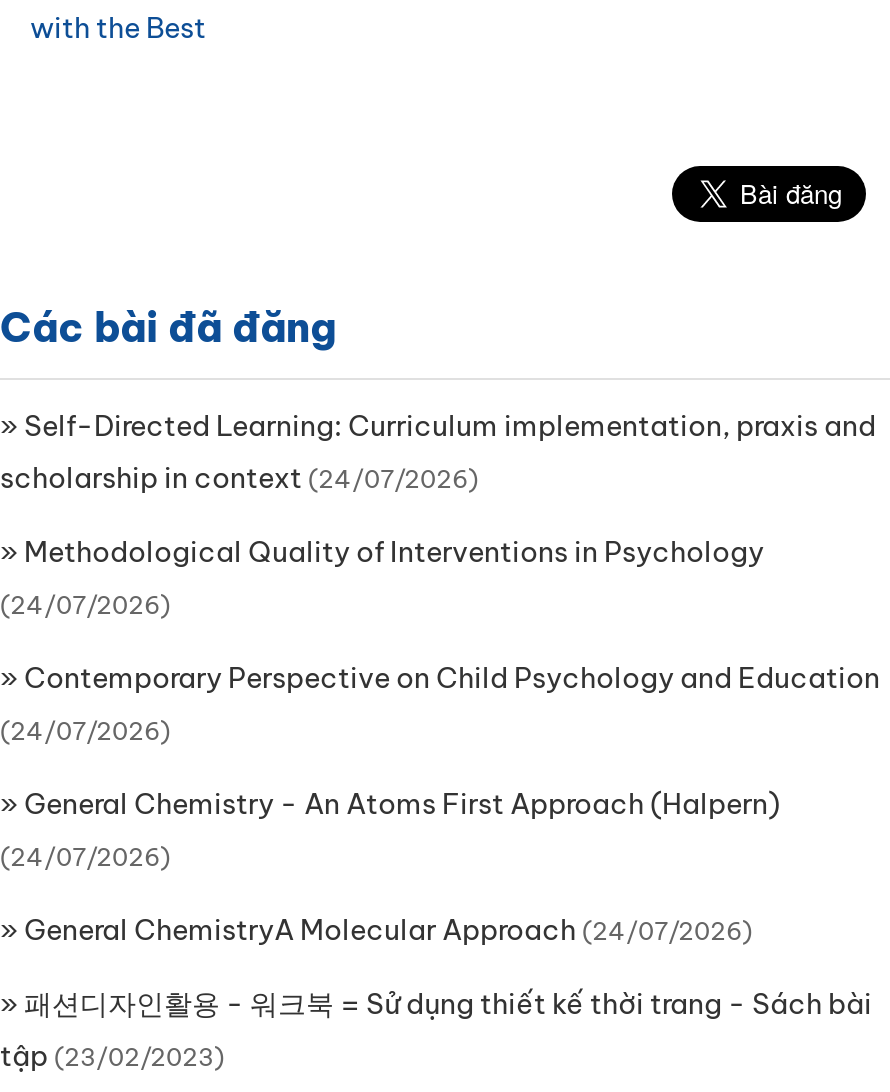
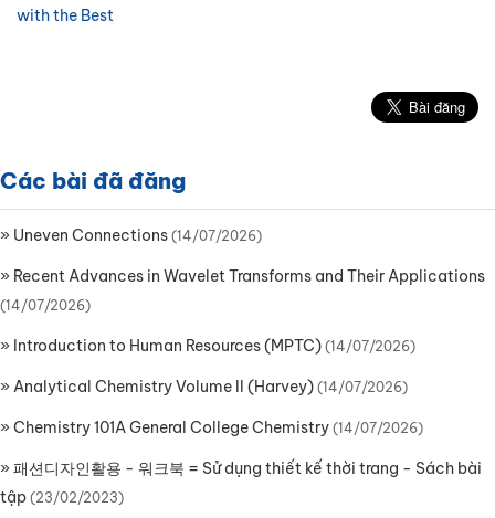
- » Self-Directed Learning: Curriculum implementation, praxis and
- scholarship in context (24/07/2026)
- » Methodological Quality of Interventions in Psychology
- (24/07/2026)
- » Contemporary Perspective on Child Psychology and Education
- (24/07/2026)
- » General Chemistry - An Atoms First Approach (Halpern)
- (24/07/2026)
- » General ChemistryA Molecular Approach (24/07/2026)
+ » Uneven Connections (14/07/2026)
+ » Recent Advances in Wavelet Transforms and Their Applications
+ (14/07/2026)
+ » Introduction to Human Resources (MPTC) (14/07/2026)
+ » Analytical Chemistry Volume II (Harvey) (14/07/2026)
+ » Chemistry 101A General College Chemistry (14/07/2026)
